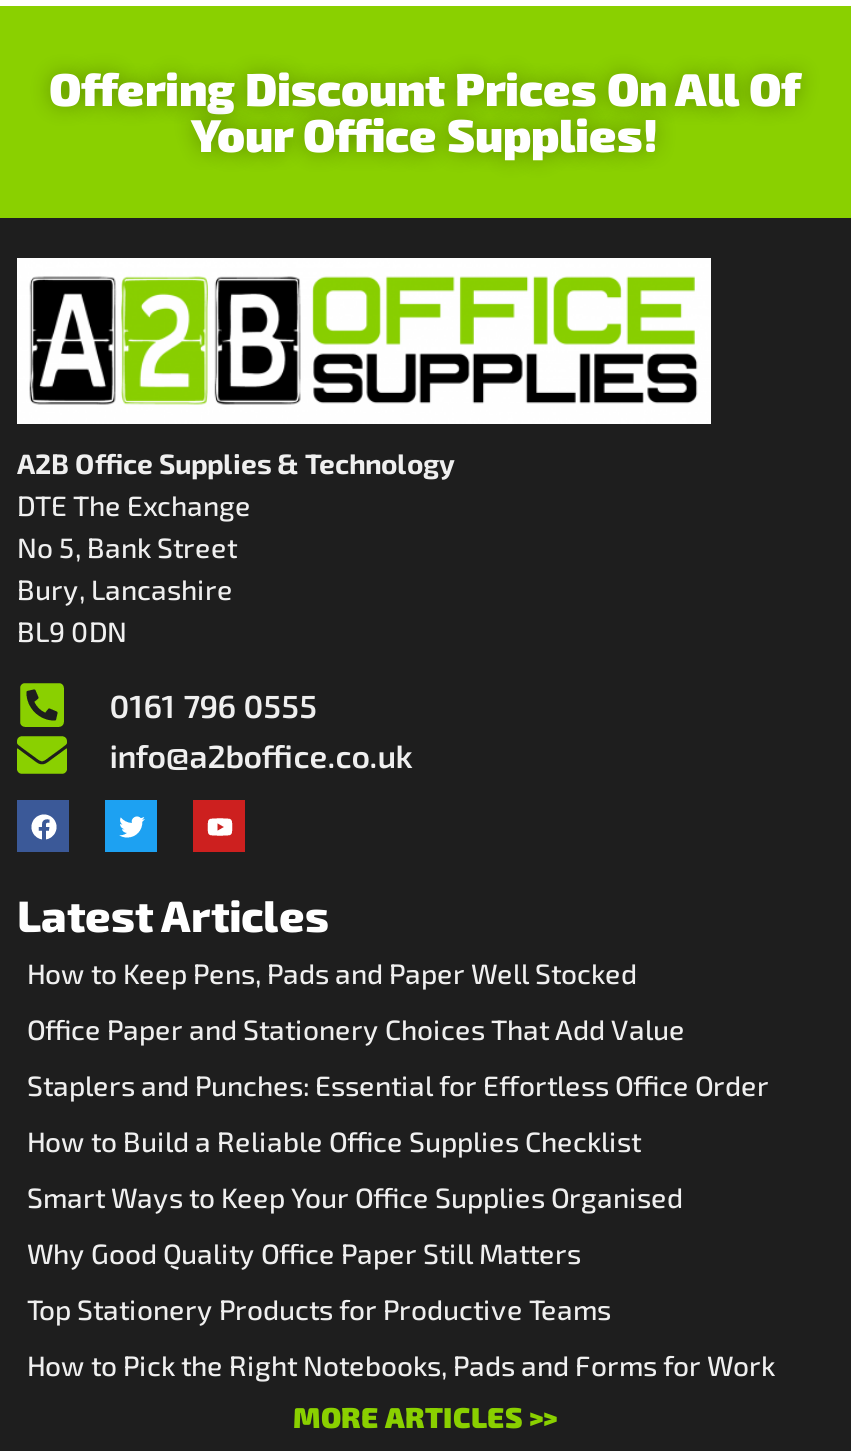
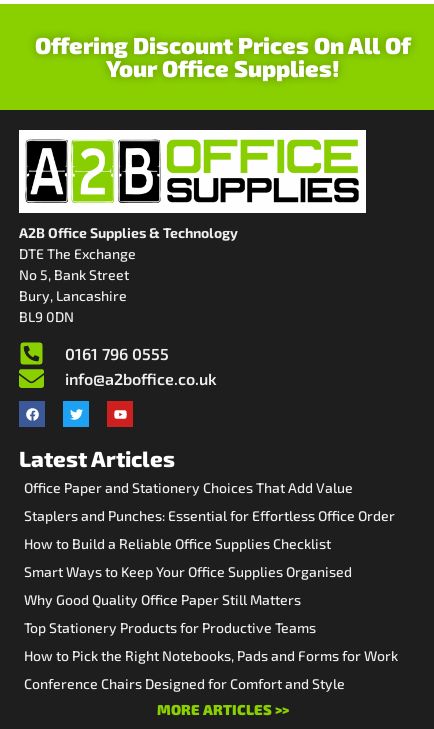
- How to Keep Pens, Pads and Paper Well Stocked

moved up: Office Paper and Stationery Choices That Add Value | Staplers and Punches: Essential for Effortless Office Order | How to Build a Reliable Office Supplies Checklist | Smart Ways to Keep Your Office Supplies Organised | Why Good Quality Office Paper Still Matters | Top Stationery Products for Productive Teams | How to Pick the Right Notebooks, Pads and Forms for Work

+ Conference Chairs Designed for Comfort and Style
